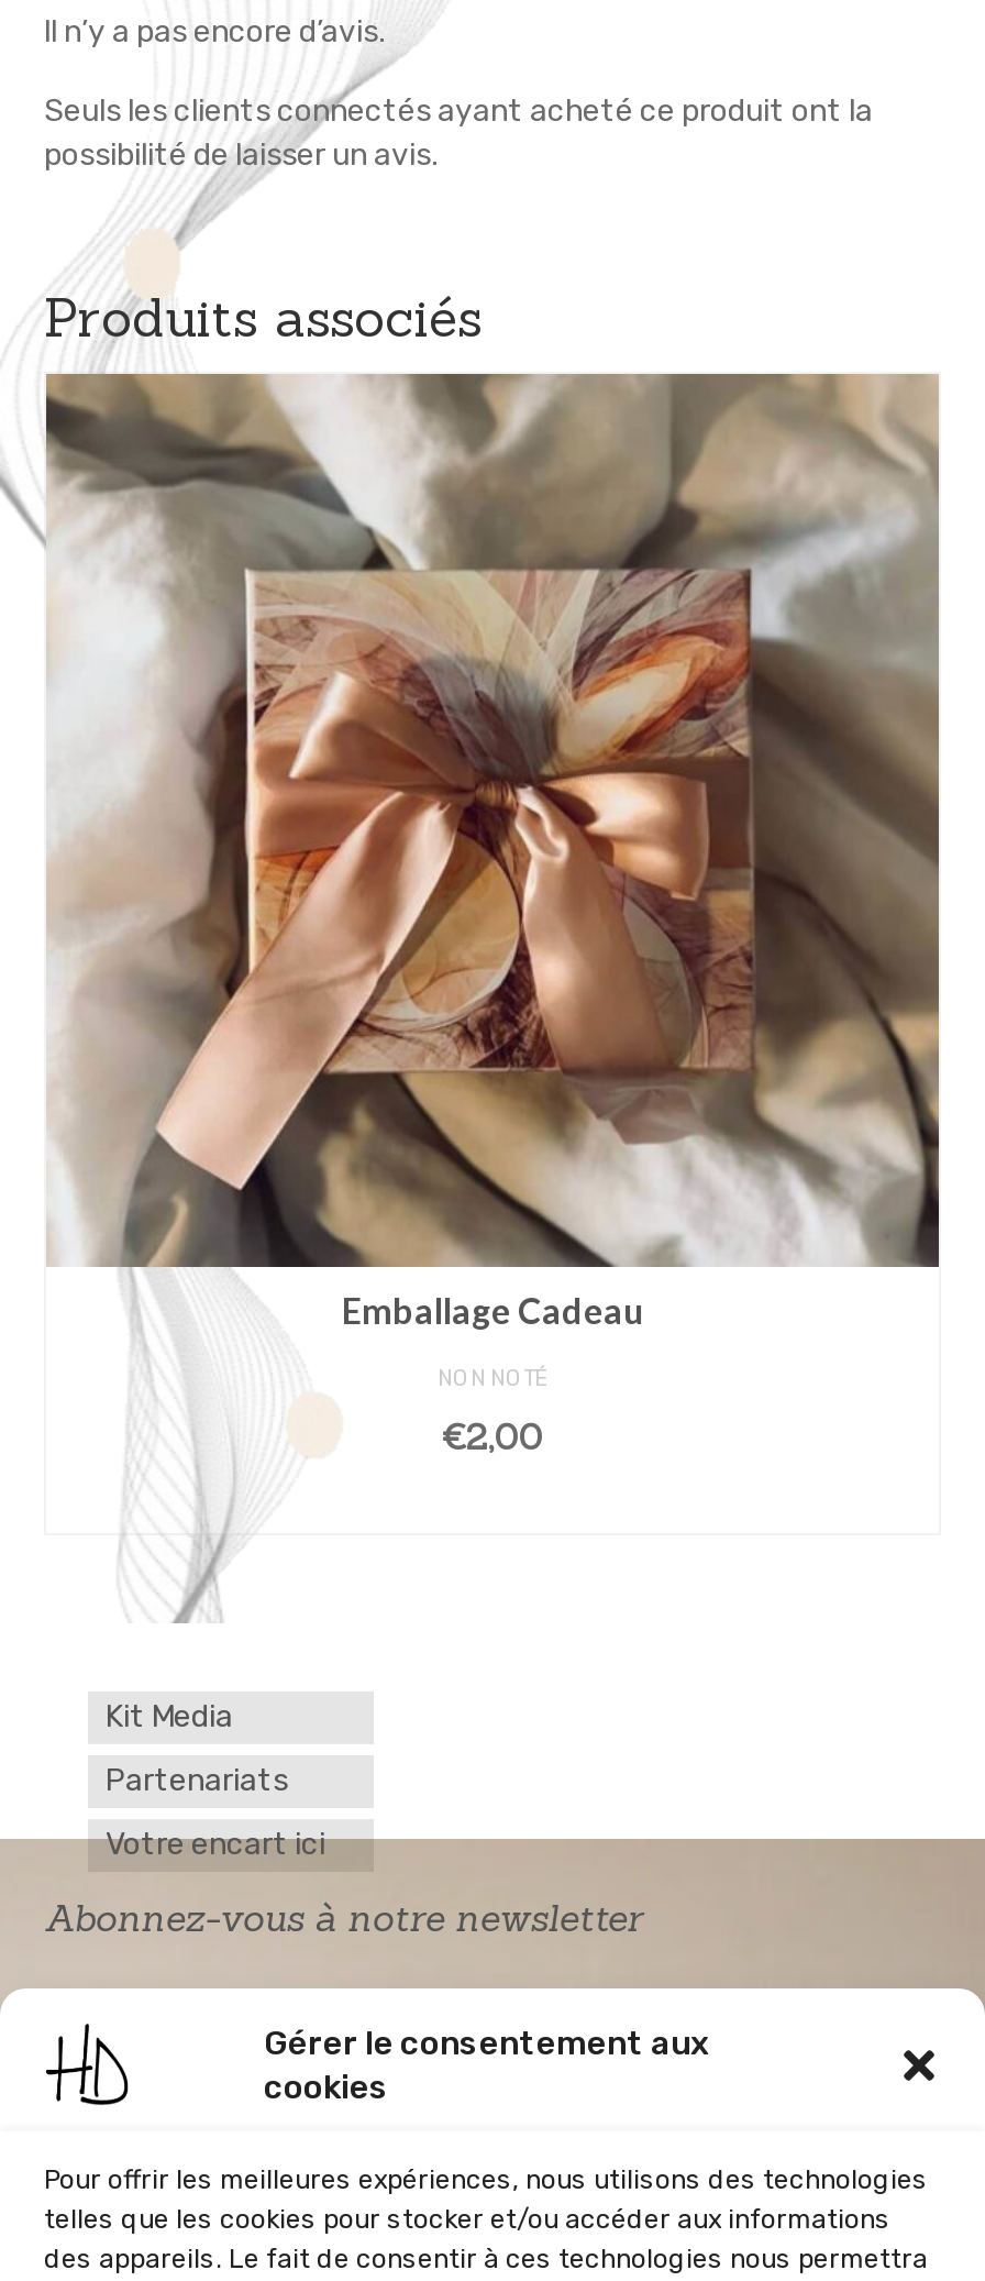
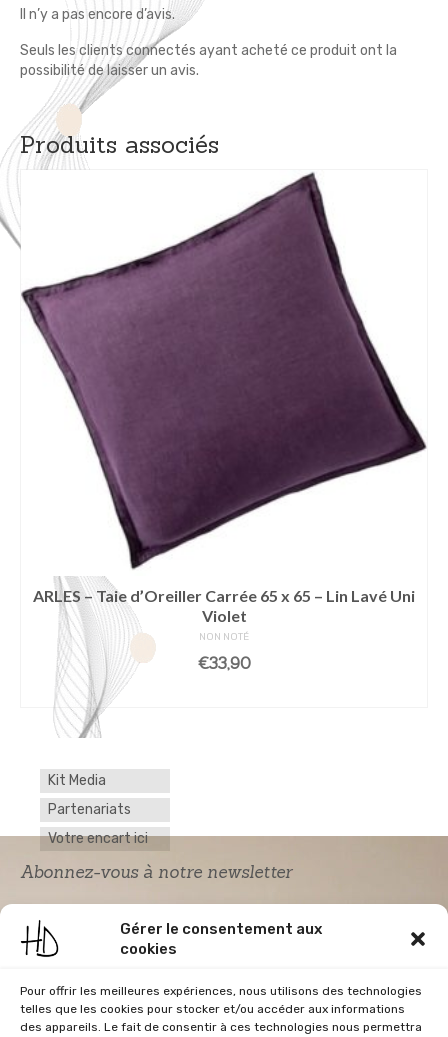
- [image]
- Emballage Cadeau
+ [image]
+ ARLES – Taie d’Oreiller Carrée 65 x 65 – Lin Lavé Uni
+ Violet

- €2,00
+ €33,90
